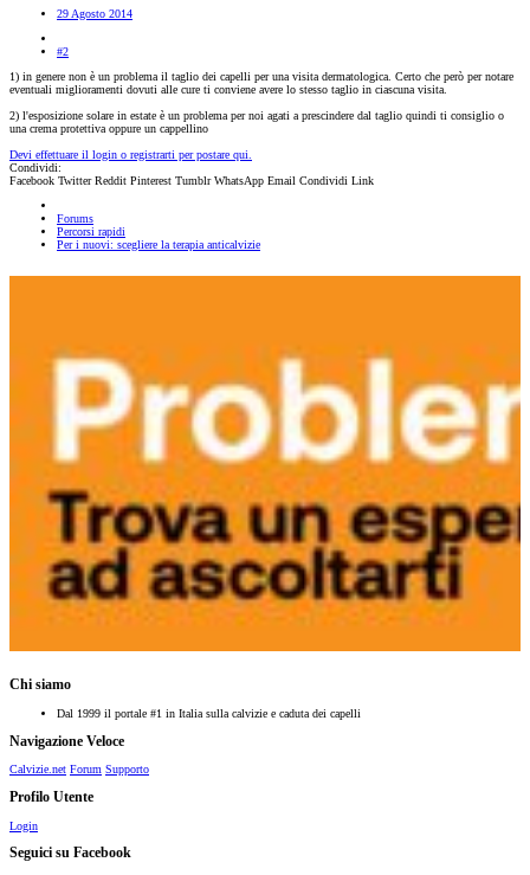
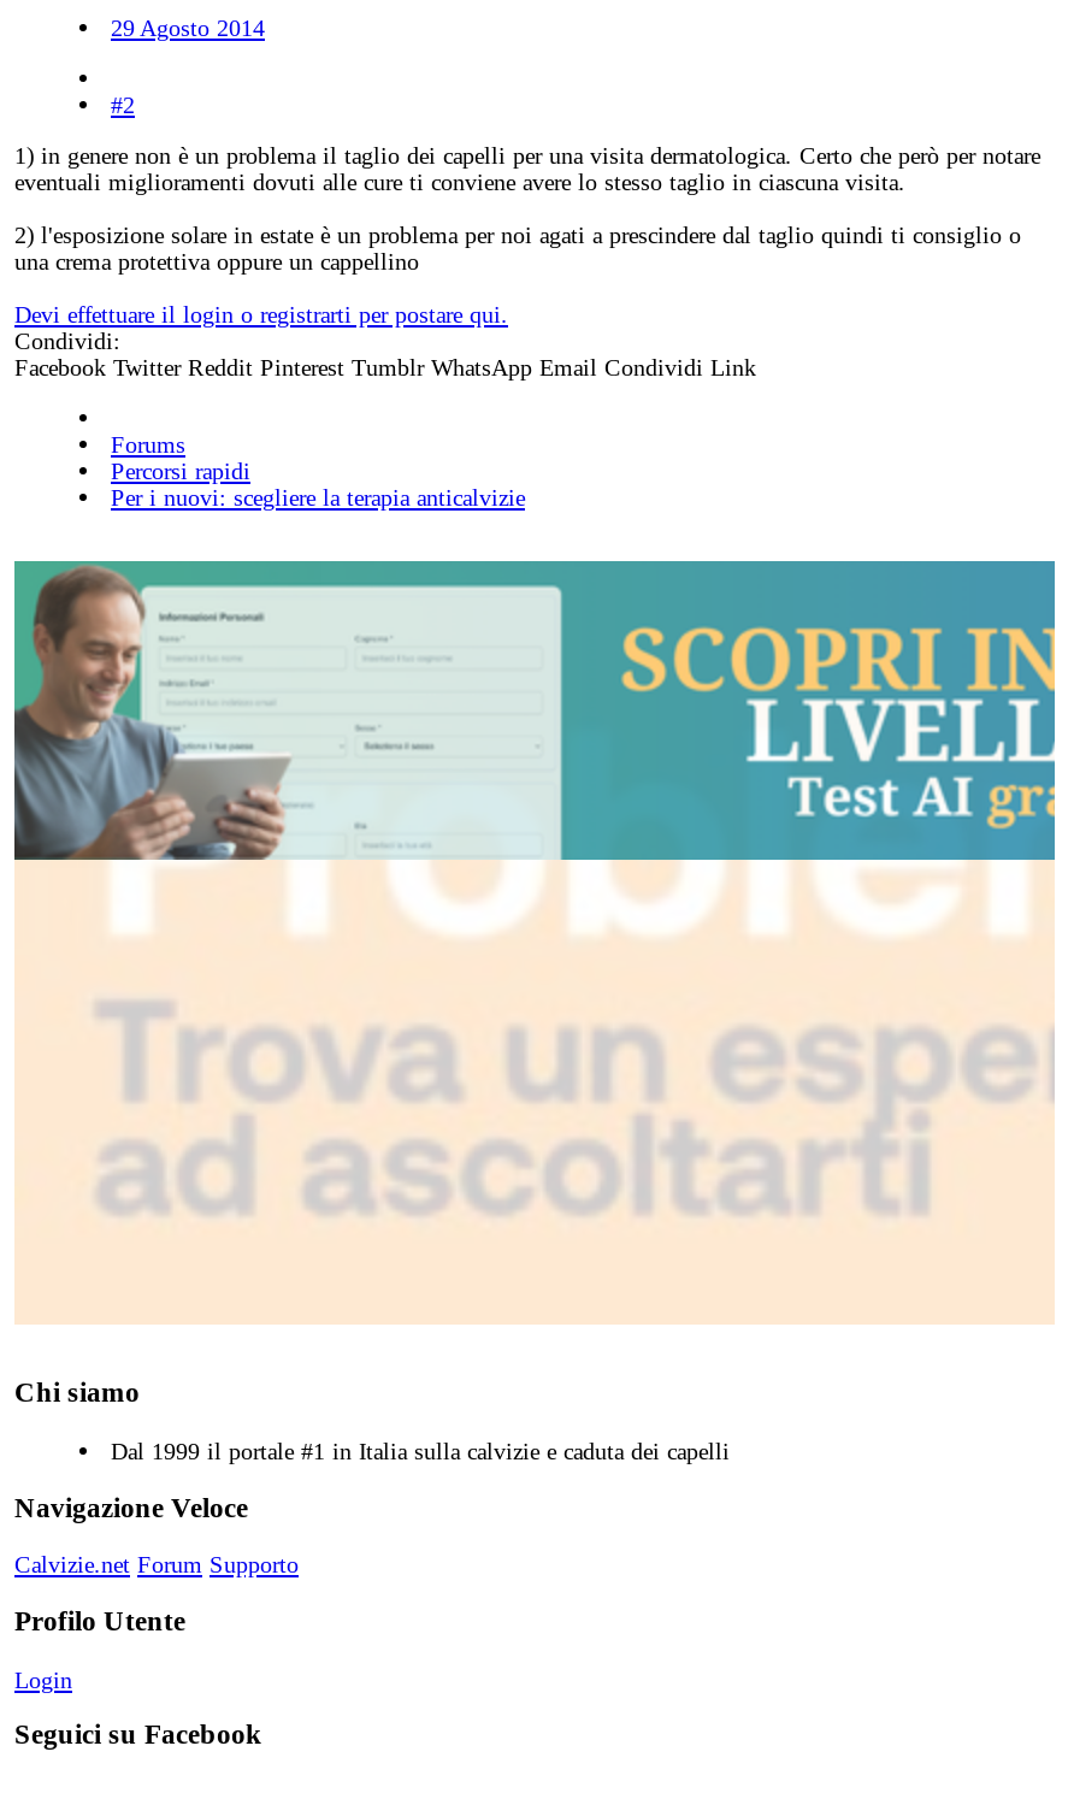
- [image]
+ [image]
